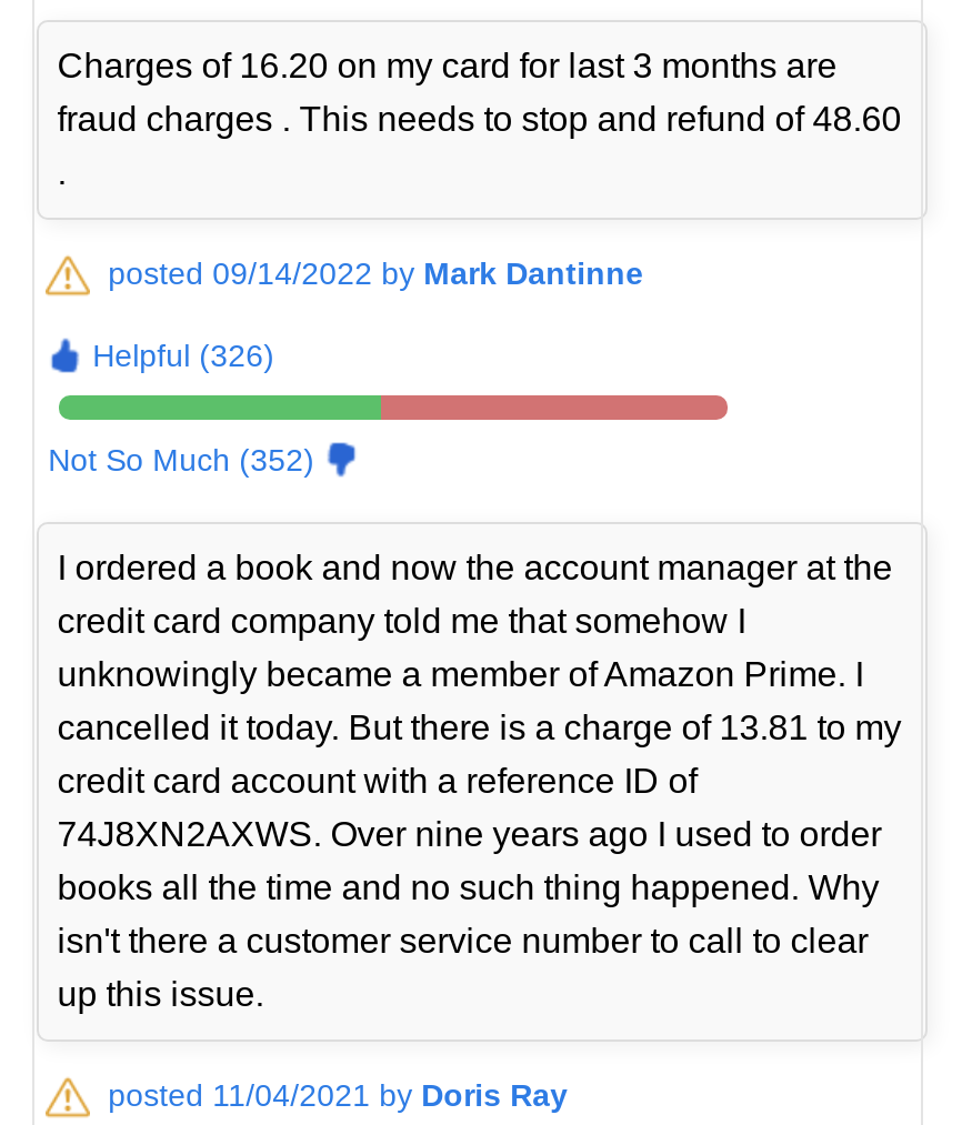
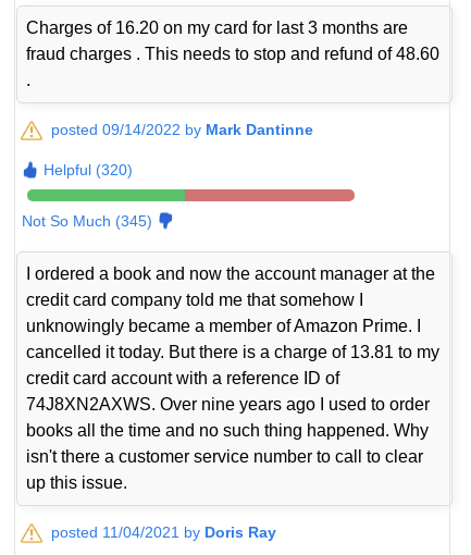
- Helpful (326)
+ Helpful (320)

- Not So Much (352)
+ Not So Much (345)
